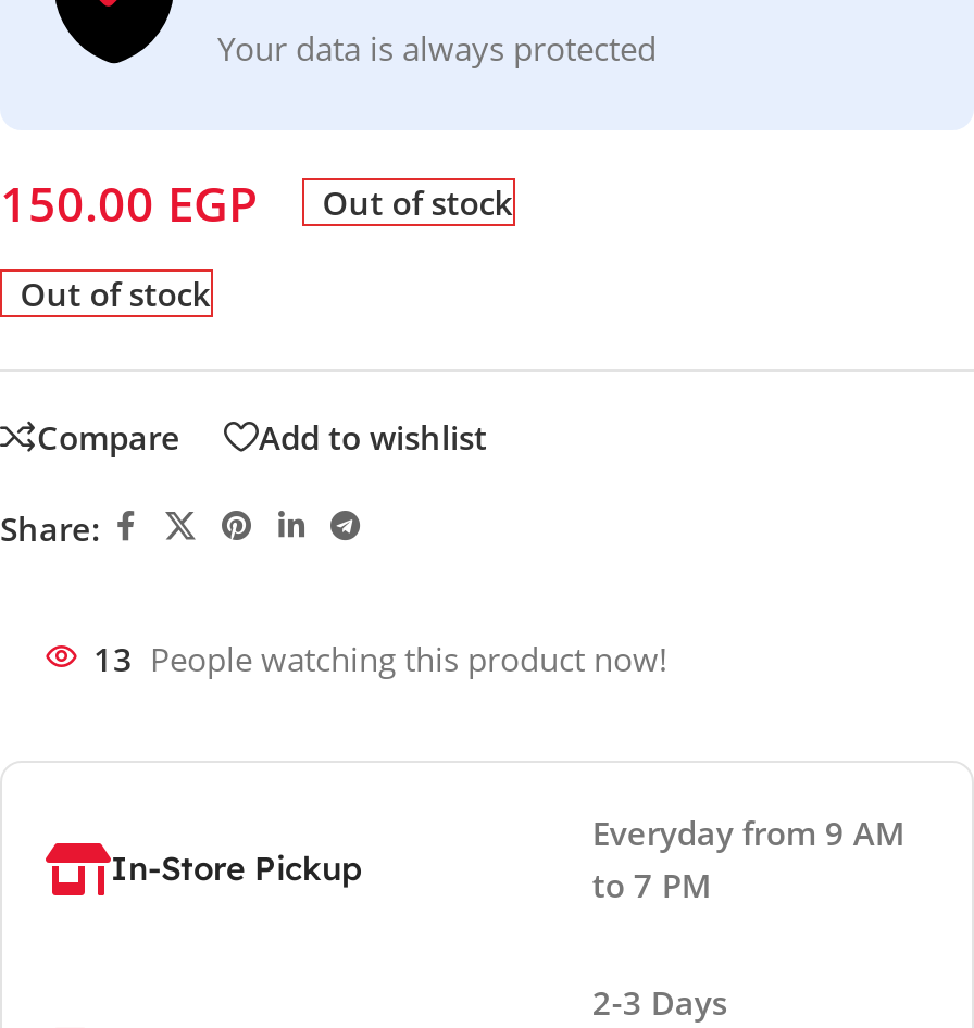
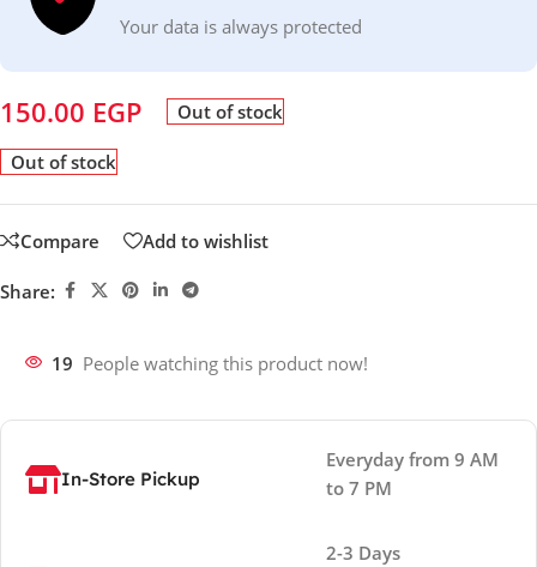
- 13 People watching this product now!
+ 19 People watching this product now!
